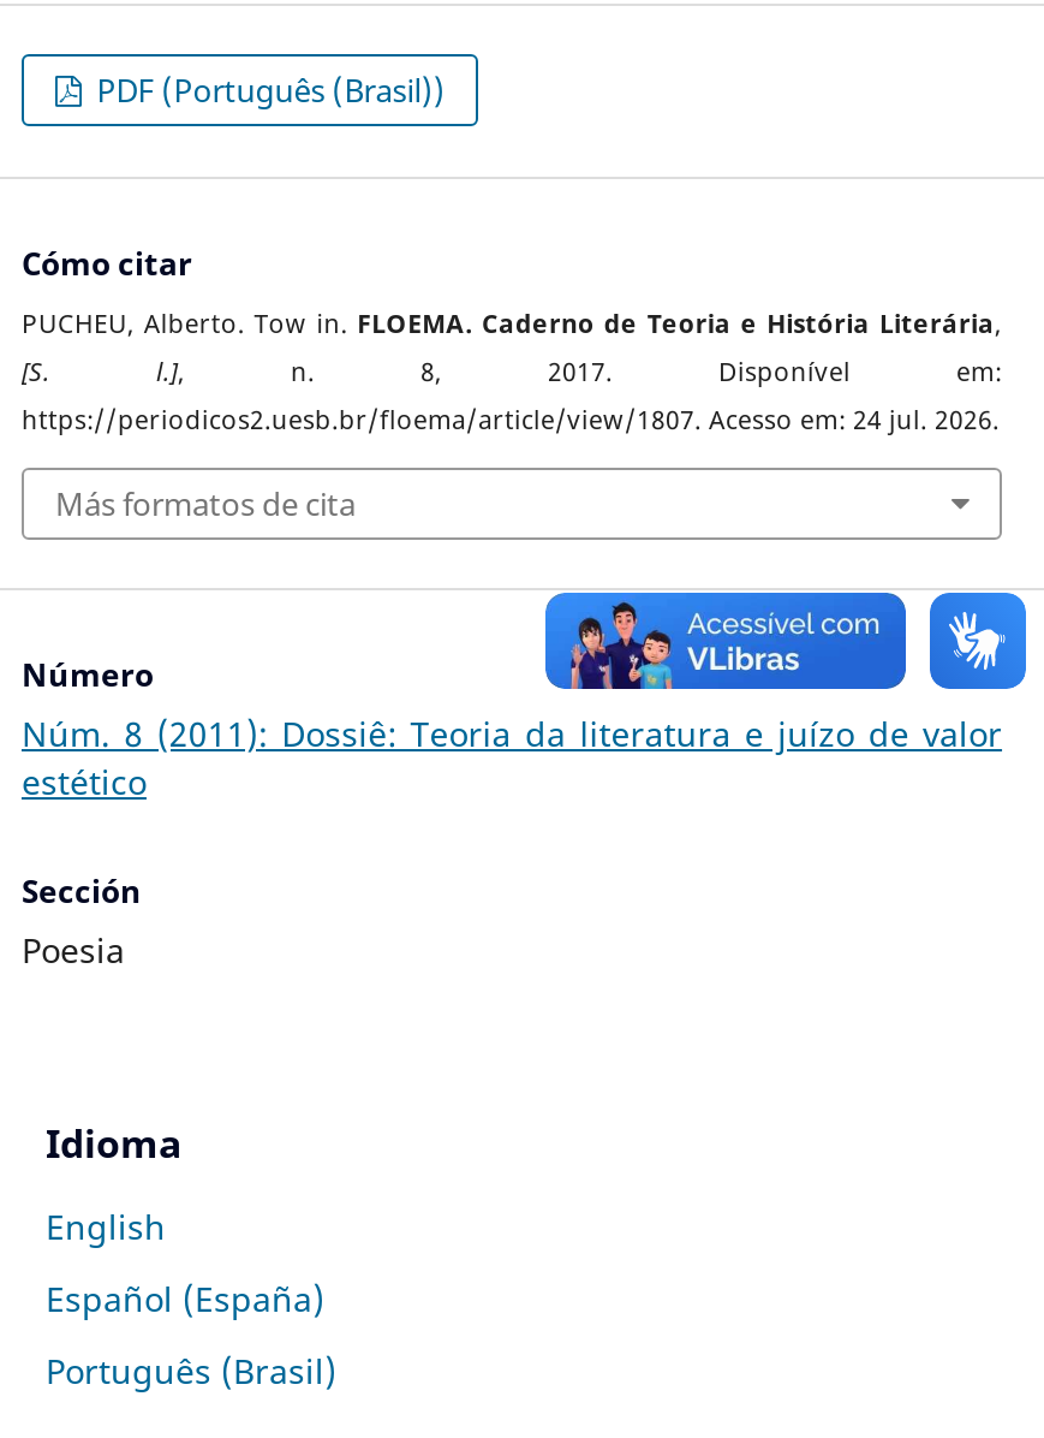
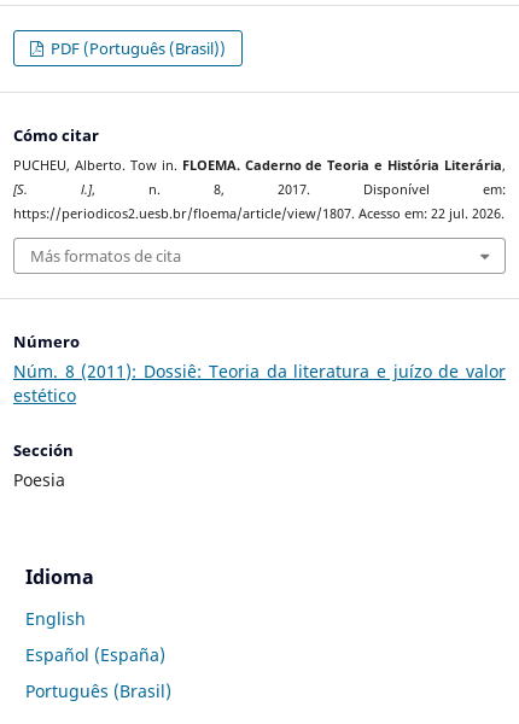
- https://periodicos2.uesb.br/floema/article/view/1807. Acesso em: 24 jul. 2026.
+ https://periodicos2.uesb.br/floema/article/view/1807. Acesso em: 22 jul. 2026.

- [image]

- [image]
